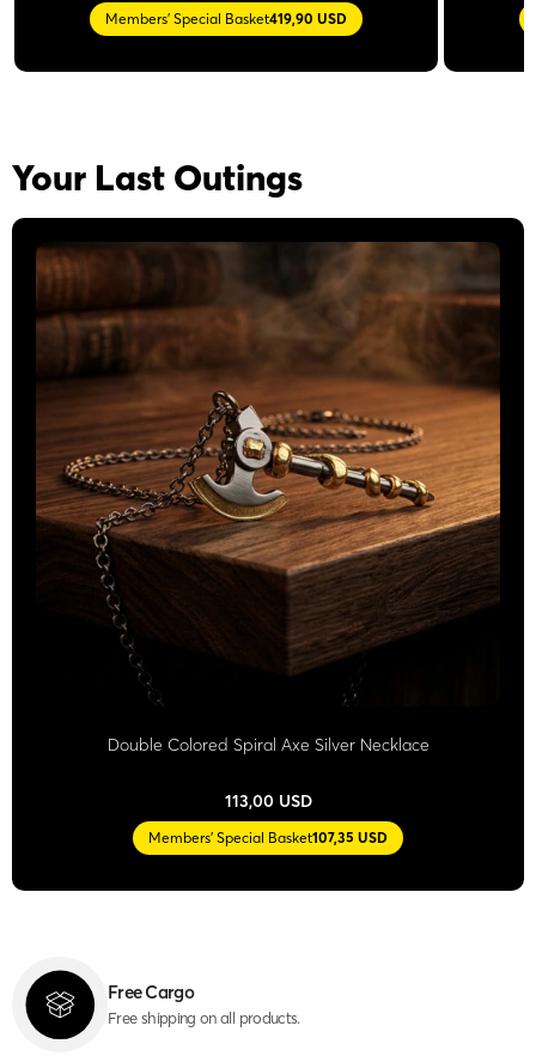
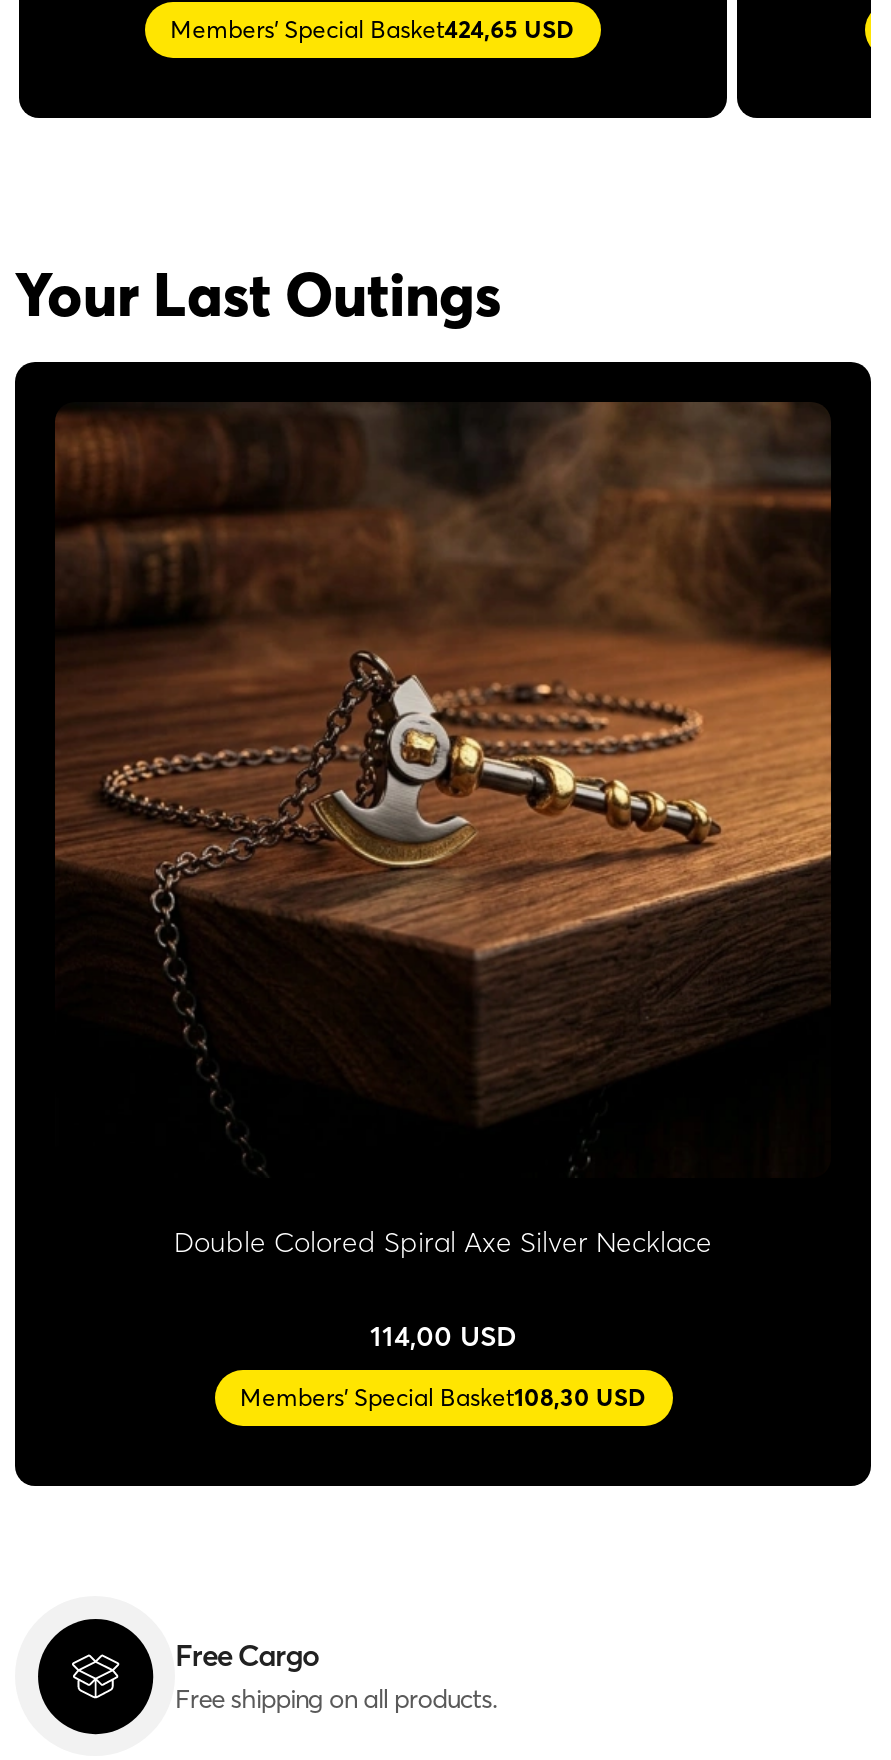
- Members' Special Basket419,90 USD
+ Members' Special Basket424,65 USD

- 113,00 USD
+ 114,00 USD

- Members' Special Basket107,35 USD
+ Members' Special Basket108,30 USD
